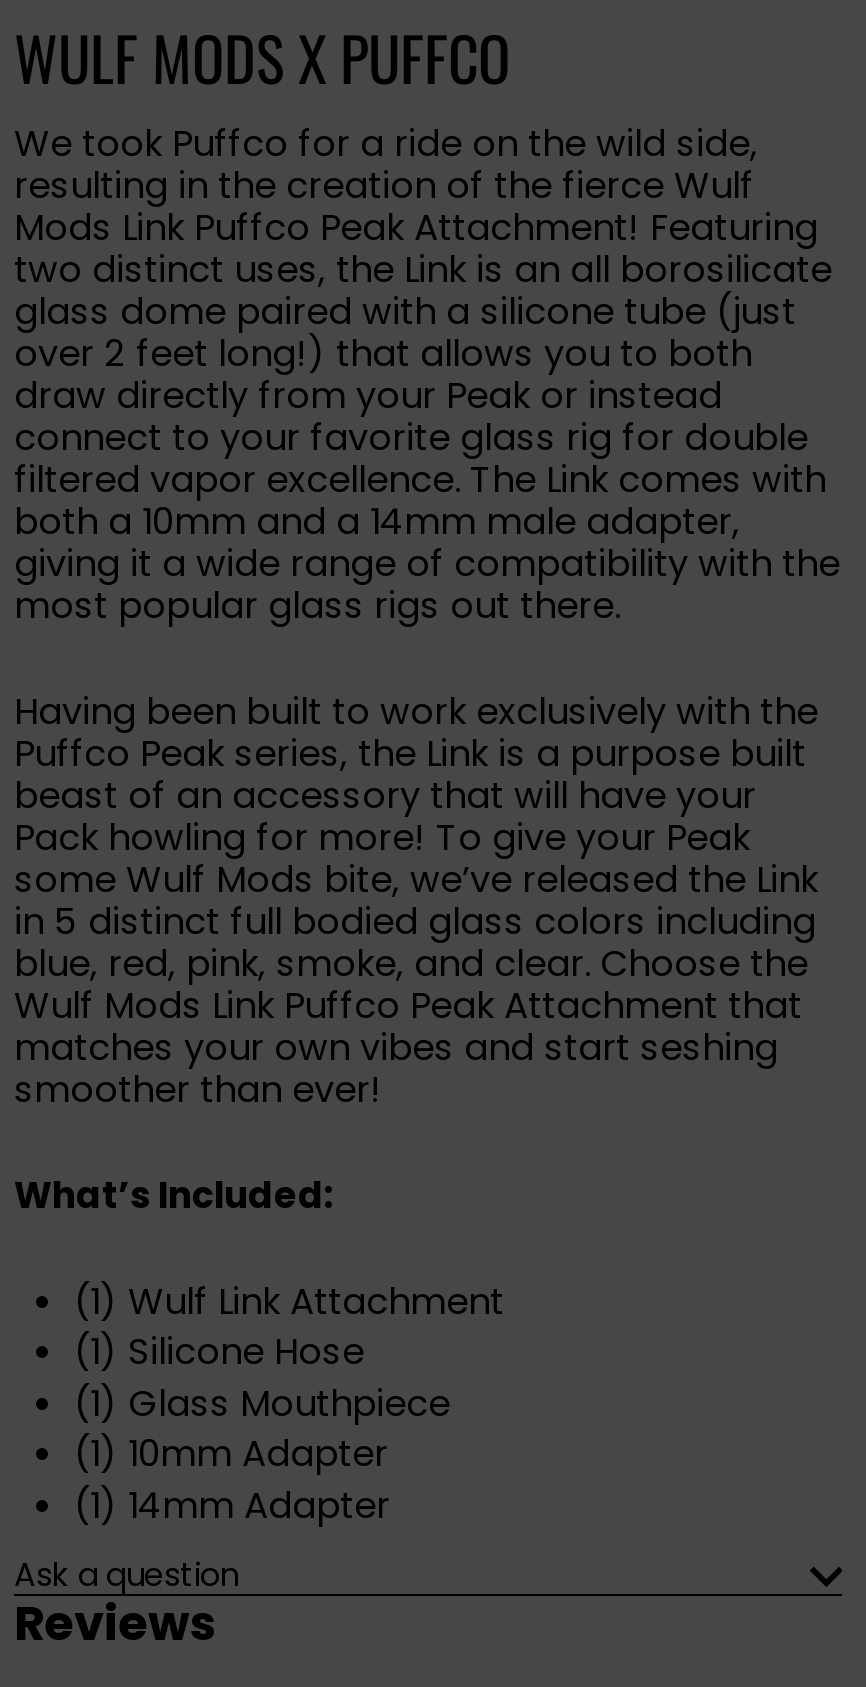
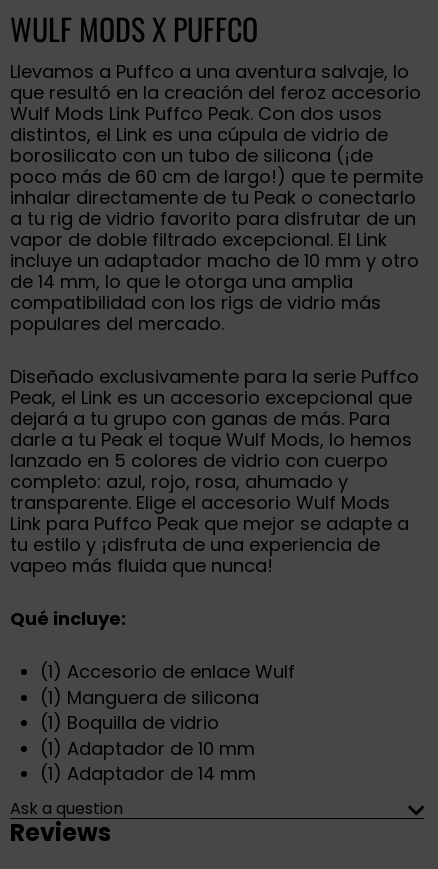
- We took Puffco for a ride on the wild side,
- resulting in the creation of the fierce Wulf
- Mods Link Puffco Peak Attachment! Featuring
- two distinct uses, the Link is an all borosilicate
- glass dome paired with a silicone tube (just
- over 2 feet long!) that allows you to both
- draw directly from your Peak or instead
- connect to your favorite glass rig for double
- filtered vapor excellence. The Link comes with
- both a 10mm and a 14mm male adapter,
- giving it a wide range of compatibility with the
- most popular glass rigs out there.
+ Llevamos a Puffco a una aventura salvaje, lo
+ que resultó en la creación del feroz accesorio
+ Wulf Mods Link Puffco Peak. Con dos usos
+ distintos, el Link es una cúpula de vidrio de
+ borosilicato con un tubo de silicona (¡de
+ poco más de 60 cm de largo!) que te permite
+ inhalar directamente de tu Peak o conectarlo
+ a tu rig de vidrio favorito para disfrutar de un
+ vapor de doble filtrado excepcional. El Link
+ incluye un adaptador macho de 10 mm y otro
+ de 14 mm, lo que le otorga una amplia
+ compatibilidad con los rigs de vidrio más
+ populares del mercado.

- Having been built to work exclusively with the
- Puffco Peak series, the Link is a purpose built
- beast of an accessory that will have your
- Pack howling for more! To give your Peak
- some Wulf Mods bite, we’ve released the Link
- in 5 distinct full bodied glass colors including
- blue, red, pink, smoke, and clear. Choose the
- Wulf Mods Link Puffco Peak Attachment that
- matches your own vibes and start seshing
- smoother than ever!
+ Diseñado exclusivamente para la serie Puffco
+ Peak, el Link es un accesorio excepcional que
+ dejará a tu grupo con ganas de más. Para
+ darle a tu Peak el toque Wulf Mods, lo hemos
+ lanzado en 5 colores de vidrio con cuerpo
+ completo: azul, rojo, rosa, ahumado y
+ transparente. Elige el accesorio Wulf Mods
+ Link para Puffco Peak que mejor se adapte a
+ tu estilo y ¡disfruta de una experiencia de
+ vapeo más fluida que nunca!

- What’s Included:
+ Qué incluye:

- (1) Wulf Link Attachment
- (1) Silicone Hose
- (1) Glass Mouthpiece
- (1) 10mm Adapter
- (1) 14mm Adapter
+ (1) Accesorio de enlace Wulf
+ (1) Manguera de silicona
+ (1) Boquilla de vidrio
+ (1) Adaptador de 10 mm
+ (1) Adaptador de 14 mm
